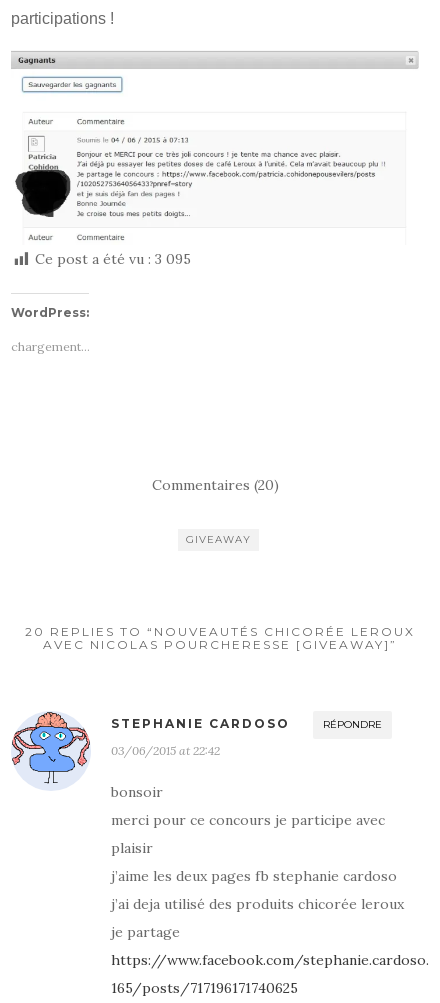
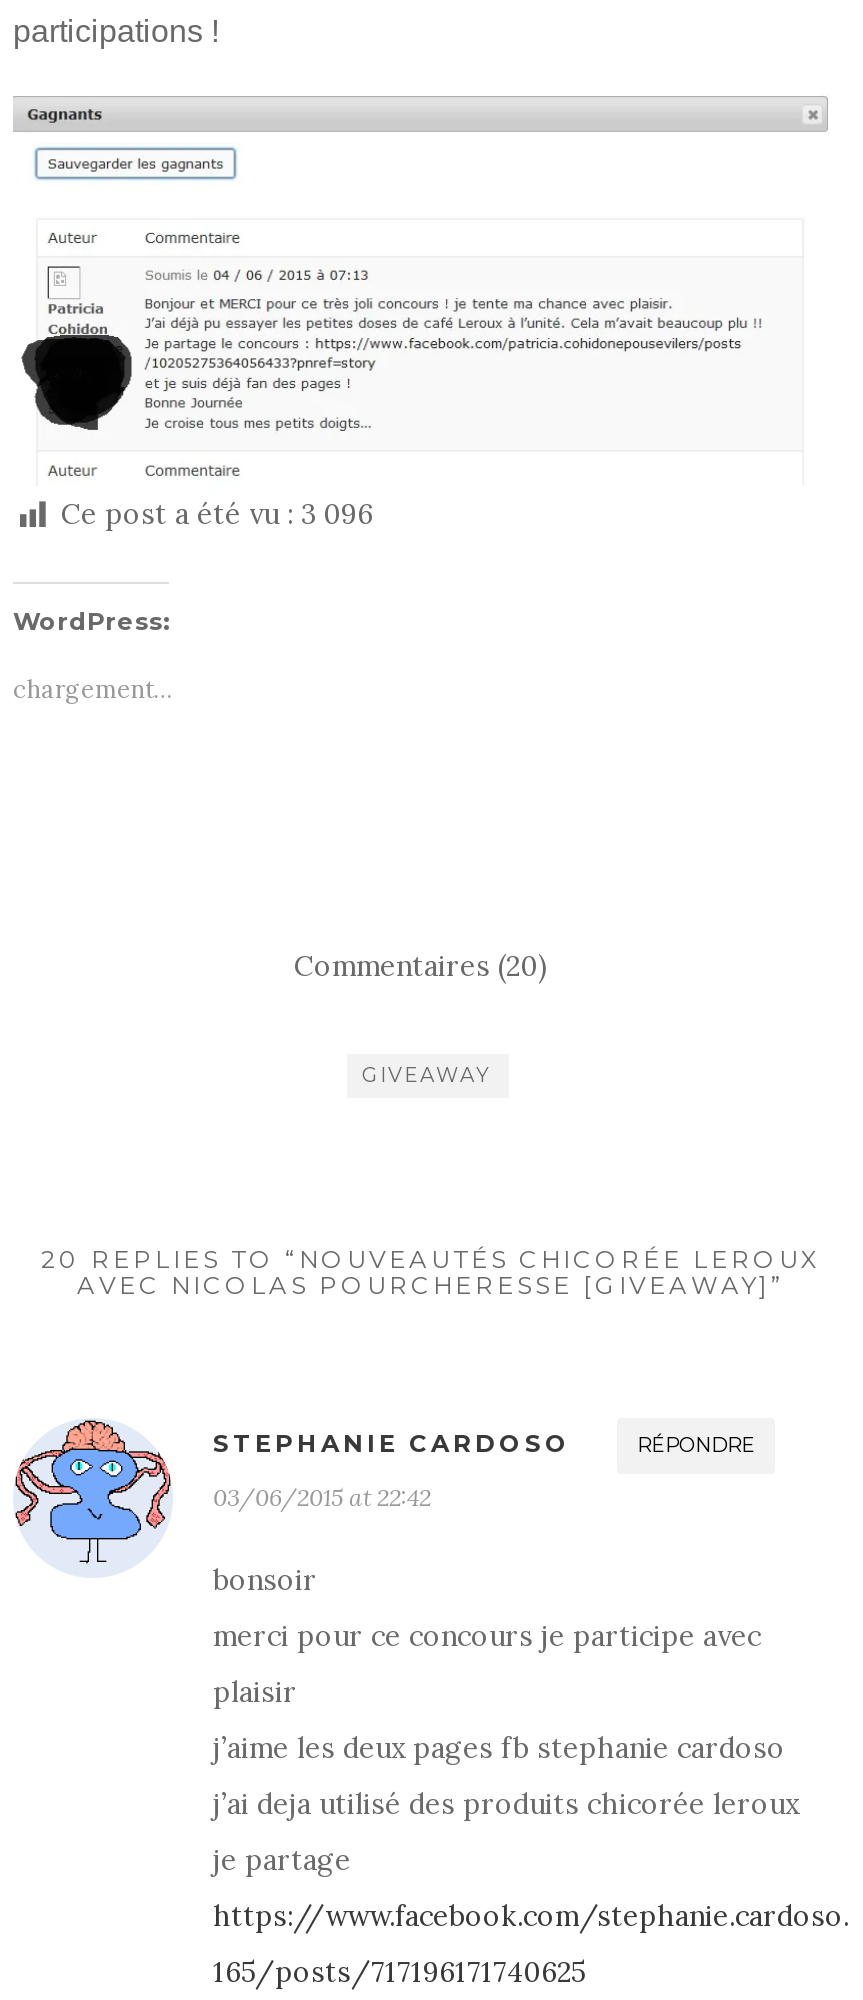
- Ce post a été vu : 3 095
+ Ce post a été vu : 3 096
